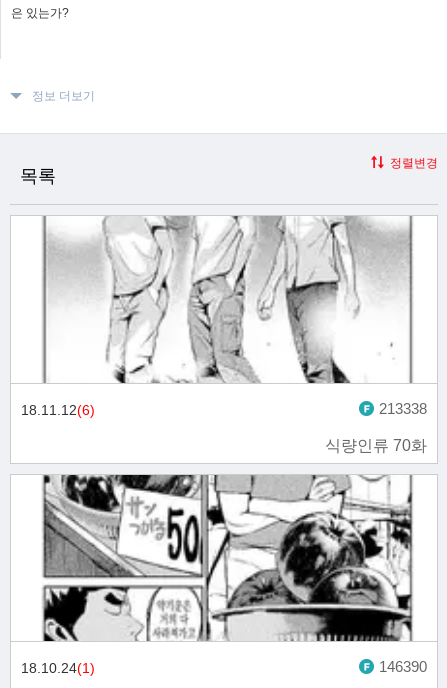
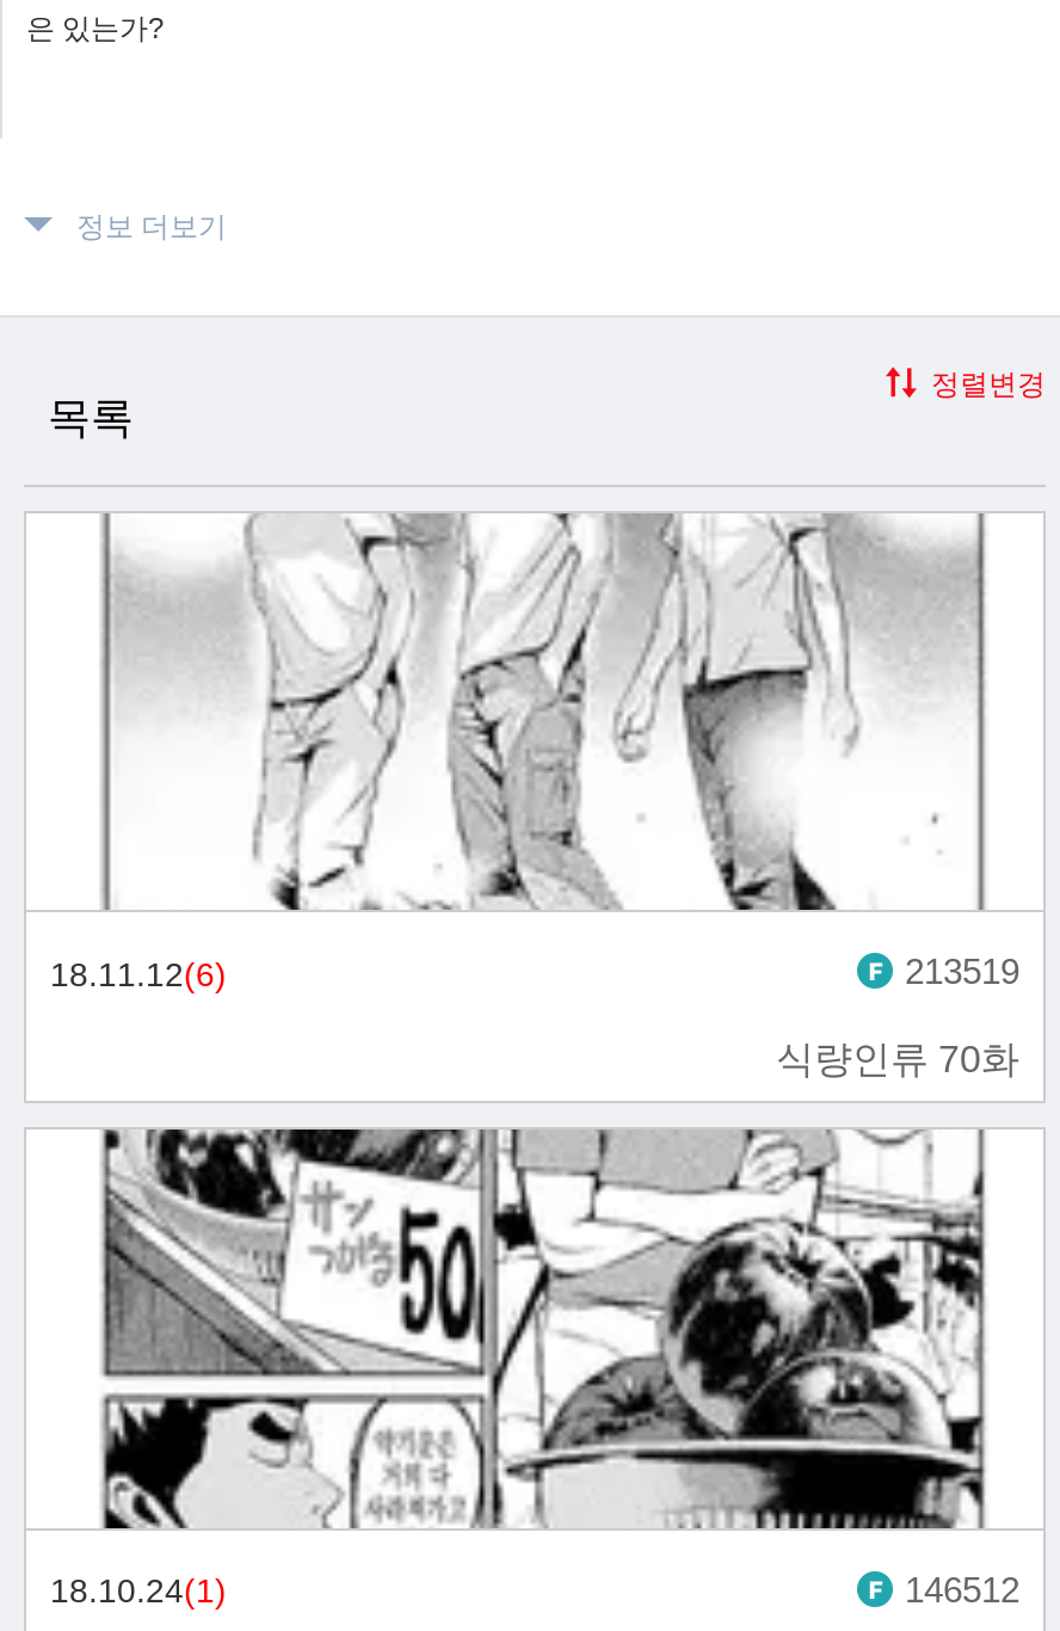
- 213338
+ 213519

- 146390
+ 146512
